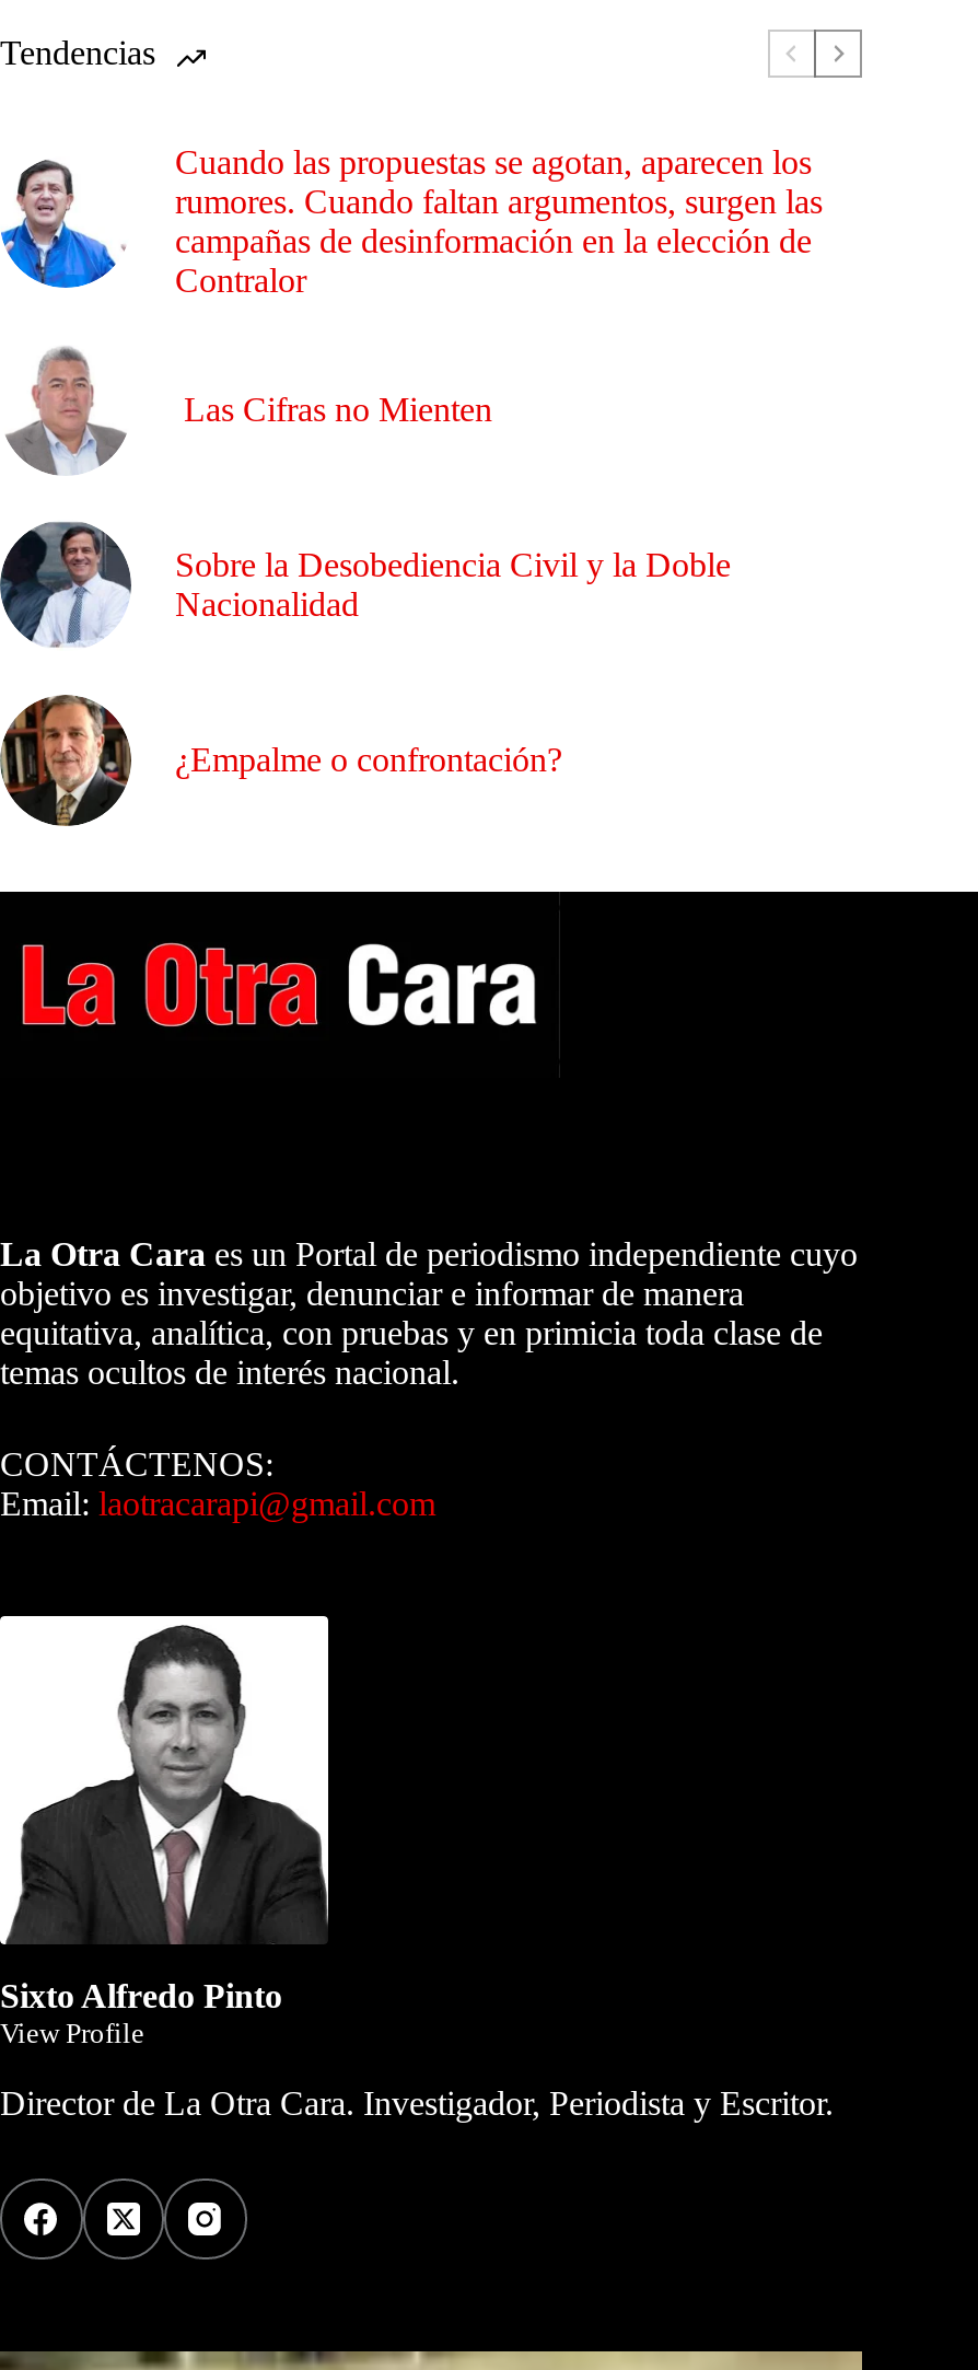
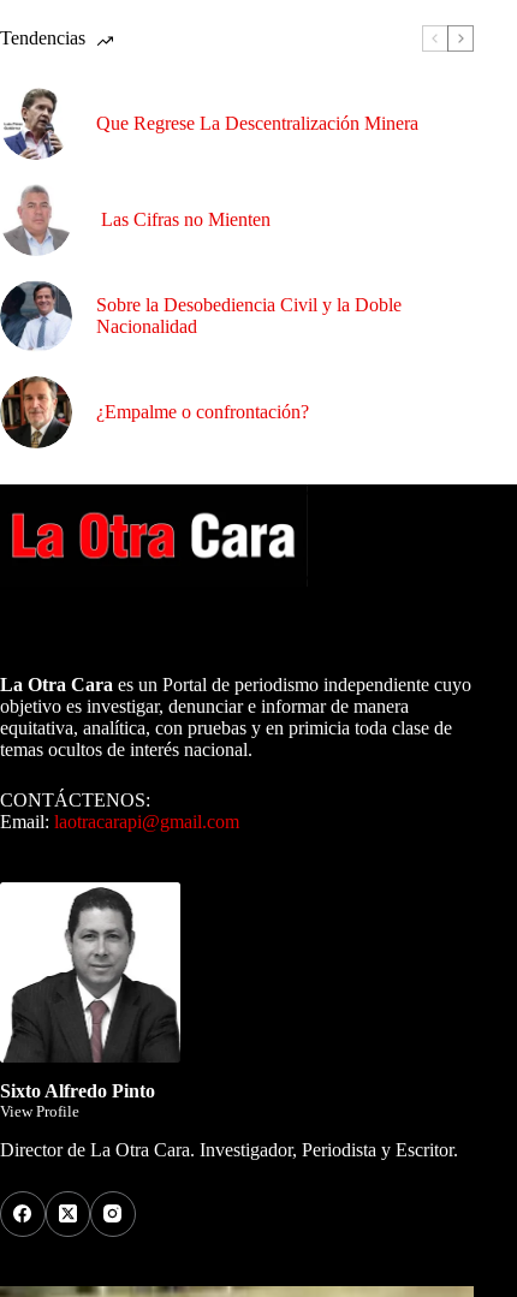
- [image]
- Cuando las propuestas se agotan, aparecen los
- rumores. Cuando faltan argumentos, surgen las
- campañas de desinformación en la elección de
- Contralor
+ [image]
+ Que Regrese La Descentralización Minera
